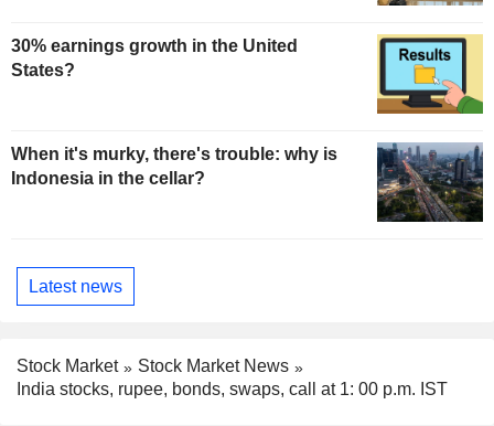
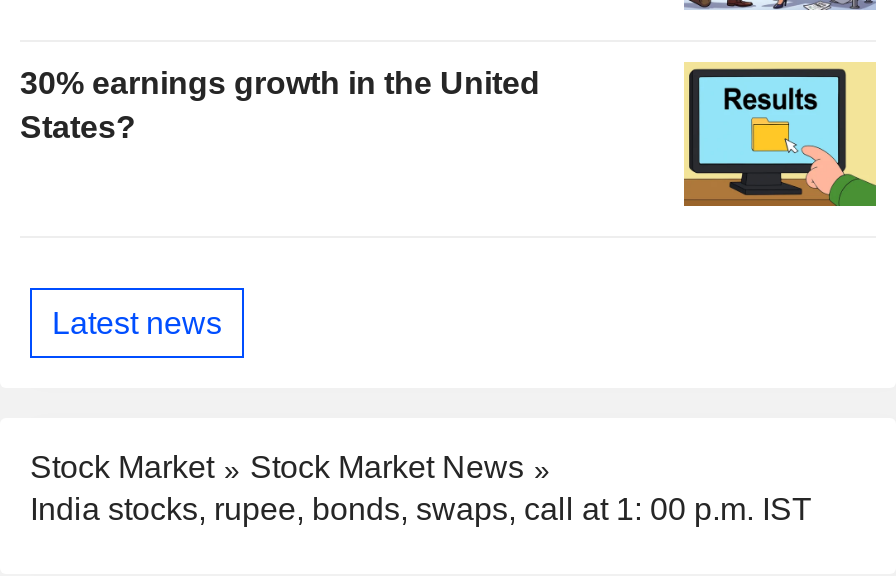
- [image]
- When it's murky, there's trouble: why is
- Indonesia in the cellar?
